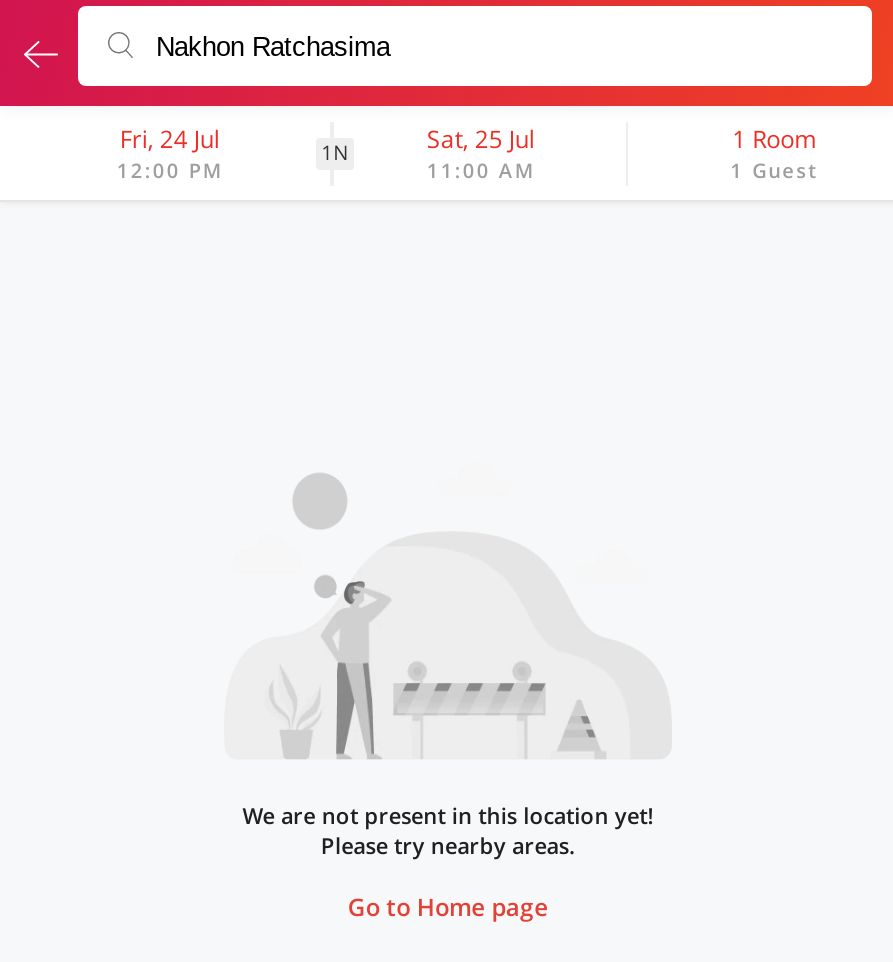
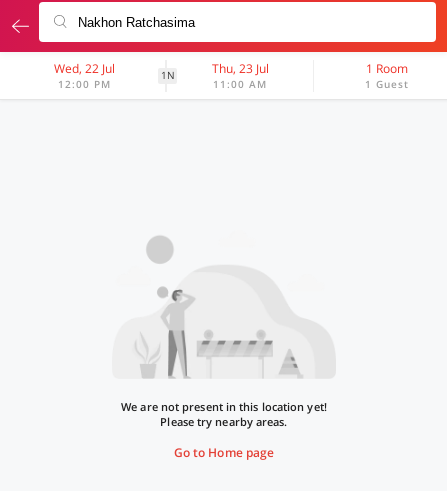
- Fri, 24 Jul
+ Wed, 22 Jul

- Sat, 25 Jul
+ Thu, 23 Jul
